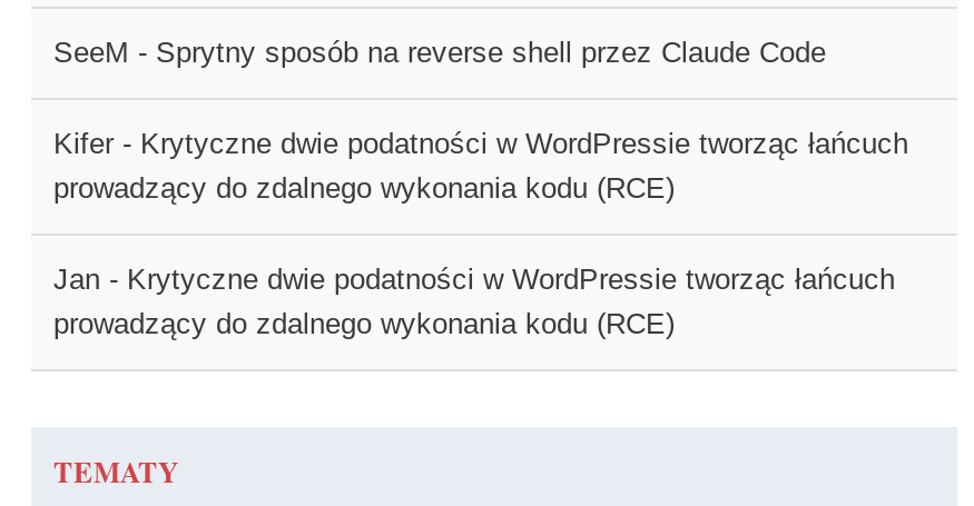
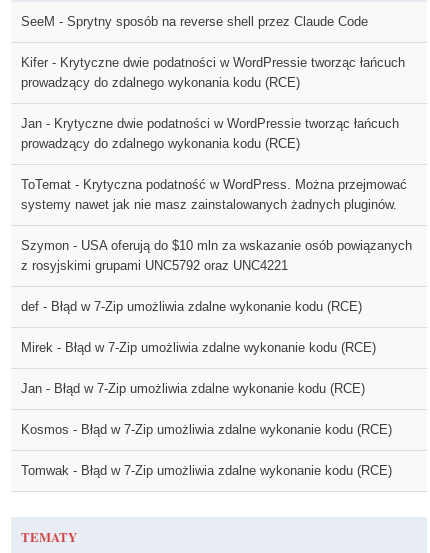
+ ToTemat - Krytyczna podatność w WordPress. Można przejmować
+ systemy nawet jak nie masz zainstalowanych żadnych pluginów.
+ Szymon - USA oferują do $10 mln za wskazanie osób powiązanych
+ z rosyjskimi grupami UNC5792 oraz UNC4221
+ def - Błąd w 7-Zip umożliwia zdalne wykonanie kodu (RCE)
+ Mirek - Błąd w 7-Zip umożliwia zdalne wykonanie kodu (RCE)
+ Jan - Błąd w 7-Zip umożliwia zdalne wykonanie kodu (RCE)
+ Kosmos - Błąd w 7-Zip umożliwia zdalne wykonanie kodu (RCE)
+ Tomwak - Błąd w 7-Zip umożliwia zdalne wykonanie kodu (RCE)
